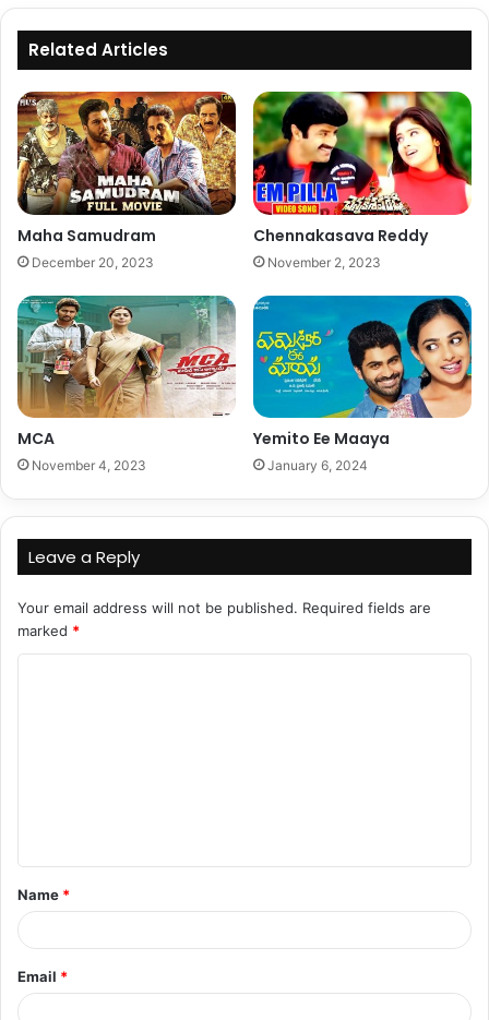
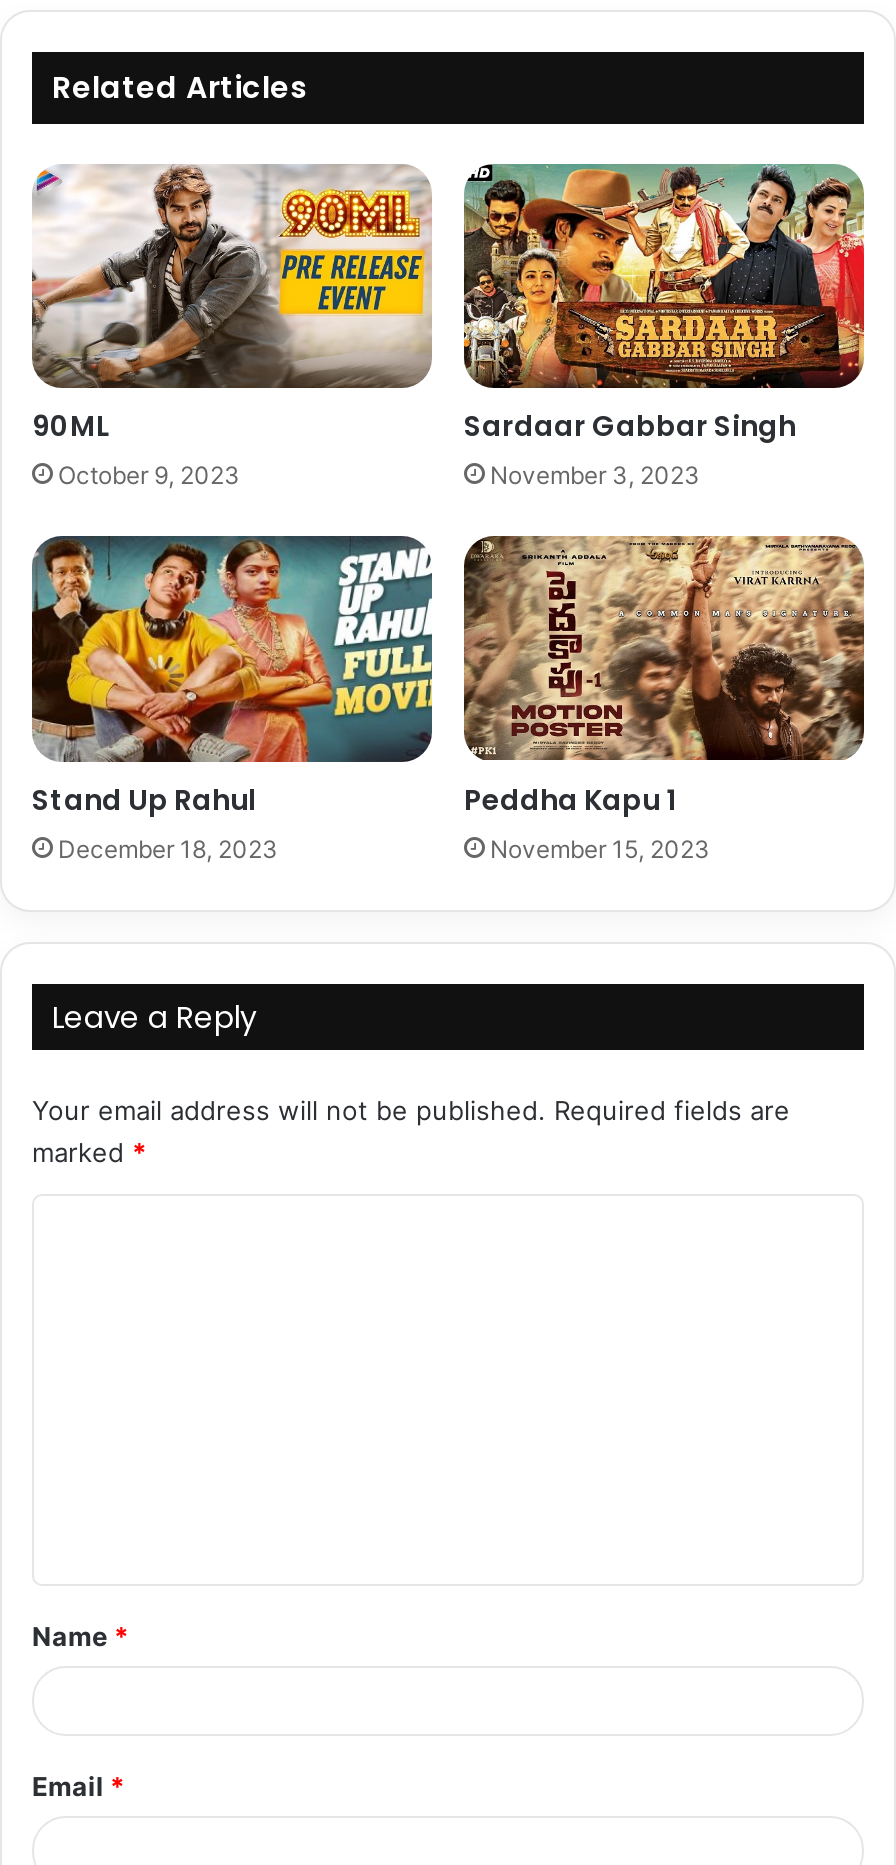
- [image]
- Maha Samudram
- December 20, 2023
+ [image]
+ 90ML
+ October 9, 2023

- [image]
- Chennakasava Reddy
- November 2, 2023
+ [image]
+ Sardaar Gabbar Singh
+ November 3, 2023

- [image]
- MCA
- November 4, 2023
+ [image]
+ Stand Up Rahul
+ December 18, 2023

- [image]
- Yemito Ee Maaya
- January 6, 2024
+ [image]
+ Peddha Kapu 1
+ November 15, 2023
